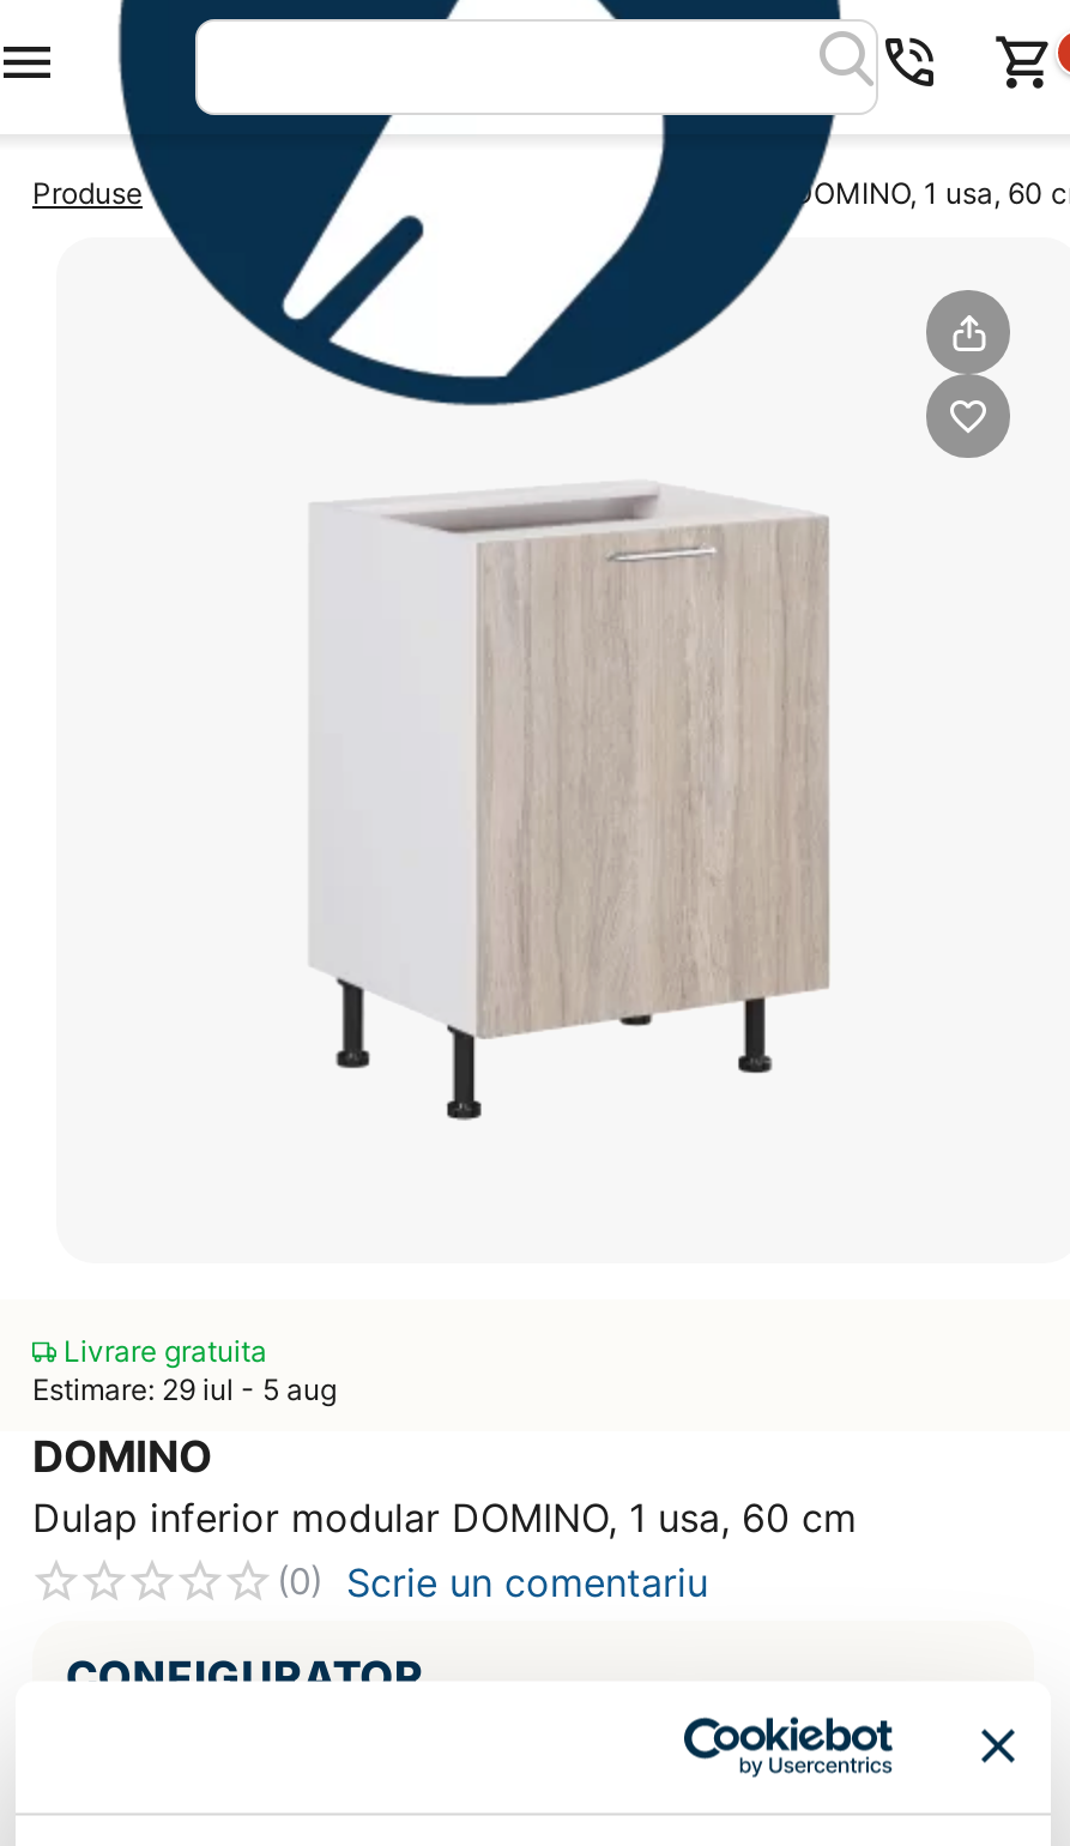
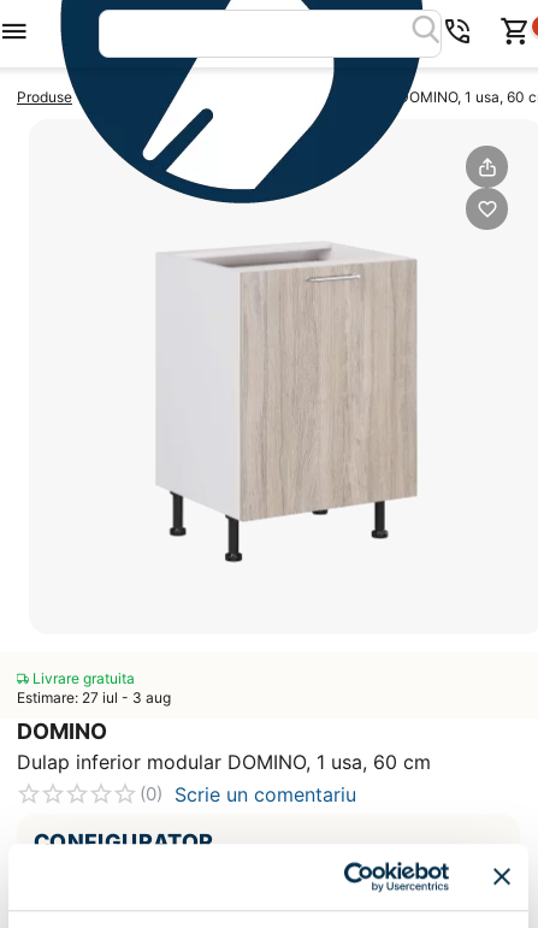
- Estimare: 29 iul - 5 aug
+ Estimare: 27 iul - 3 aug
